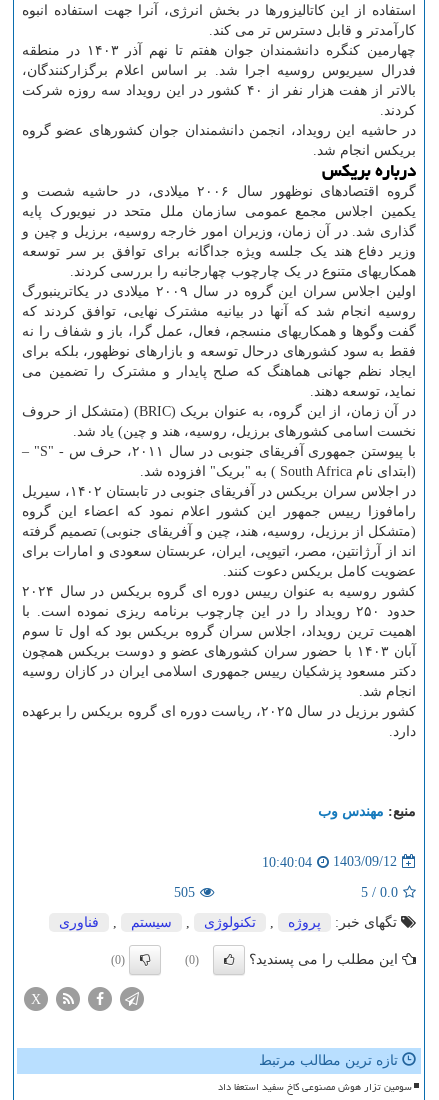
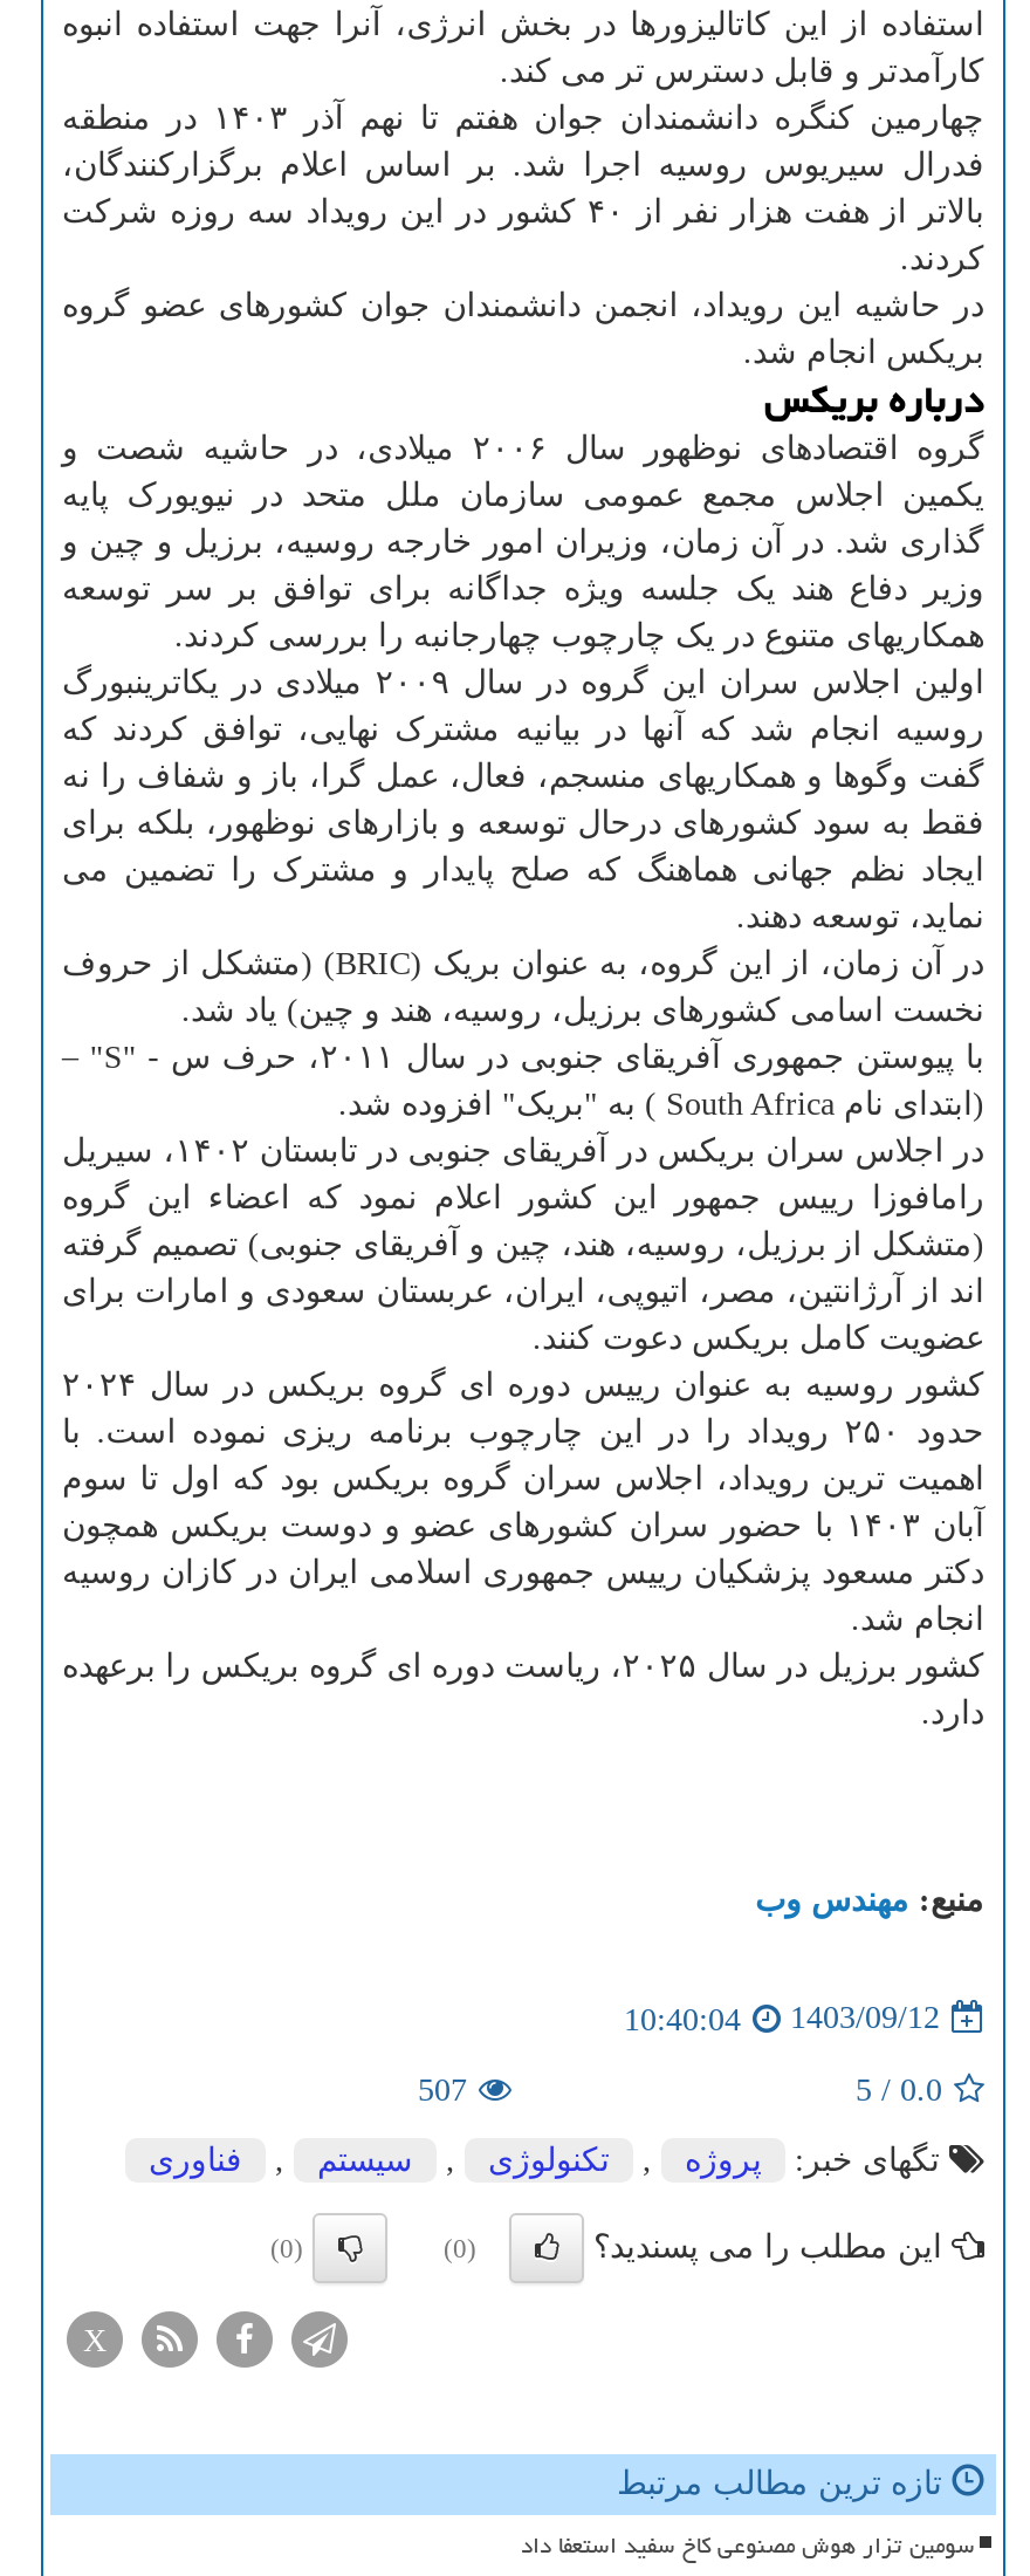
- 505
+ 507
